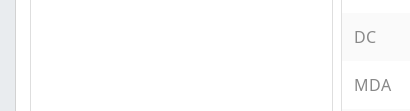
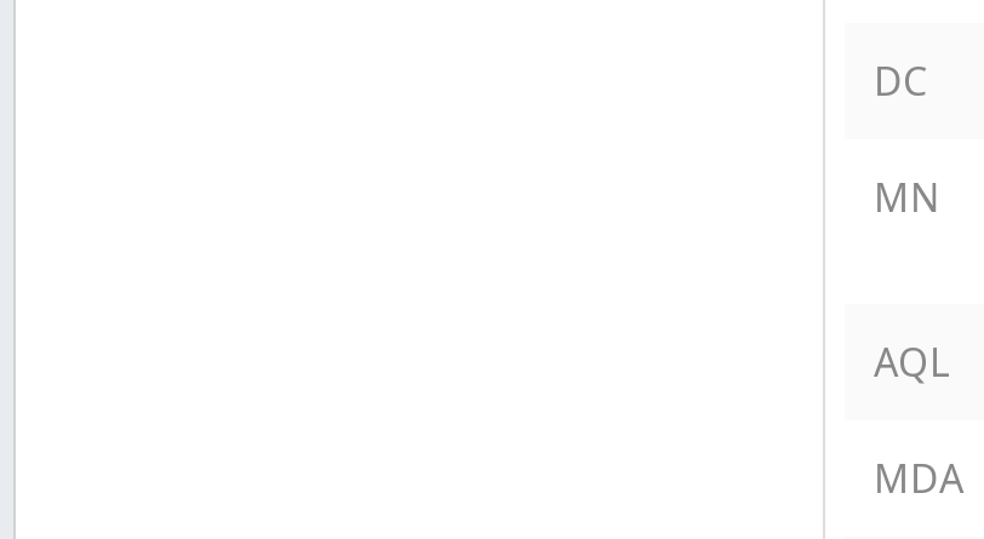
+ MN
+ AQL
